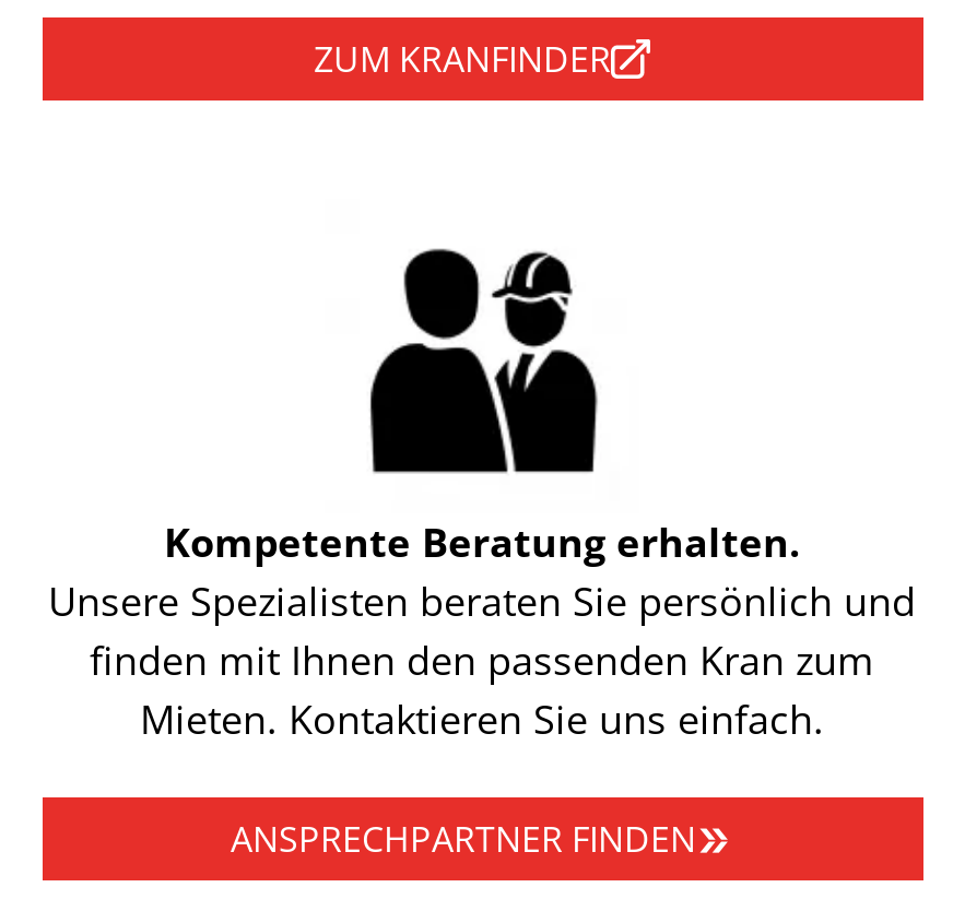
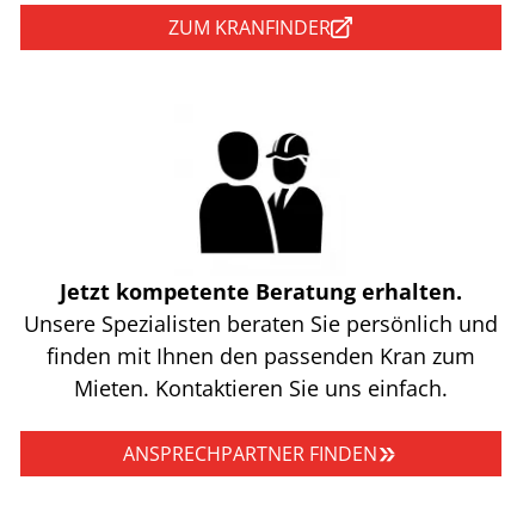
- Kompetente Beratung erhalten.
+ Jetzt kompetente Beratung erhalten.
